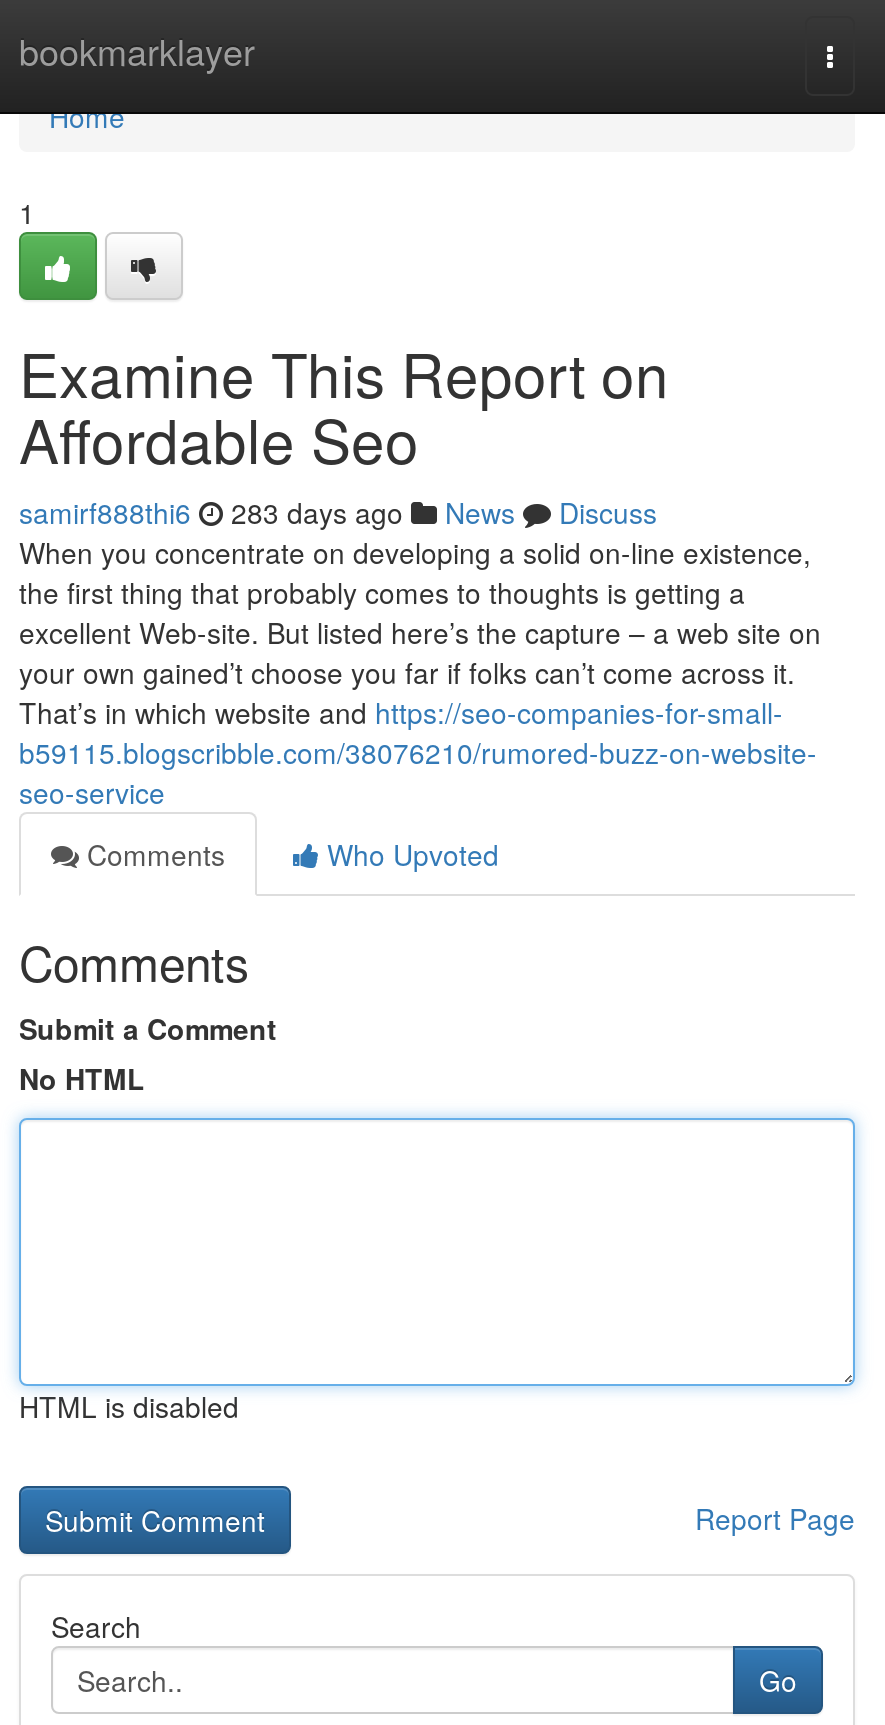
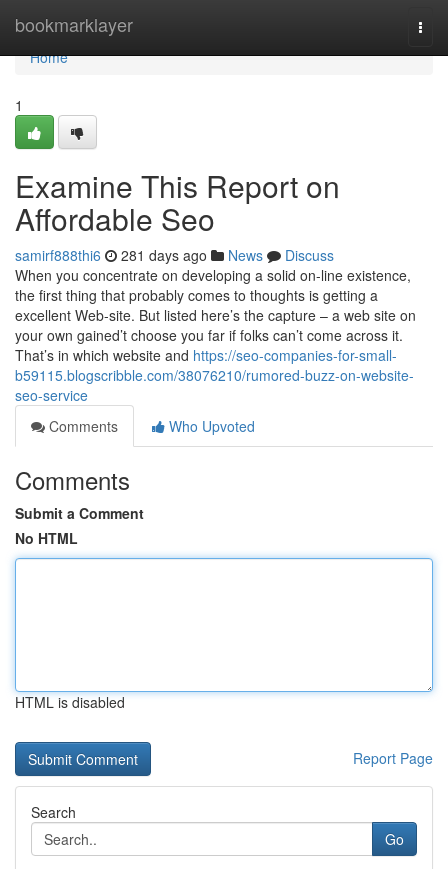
- samirf888thi6 283 days ago News Discuss
+ samirf888thi6 281 days ago News Discuss
